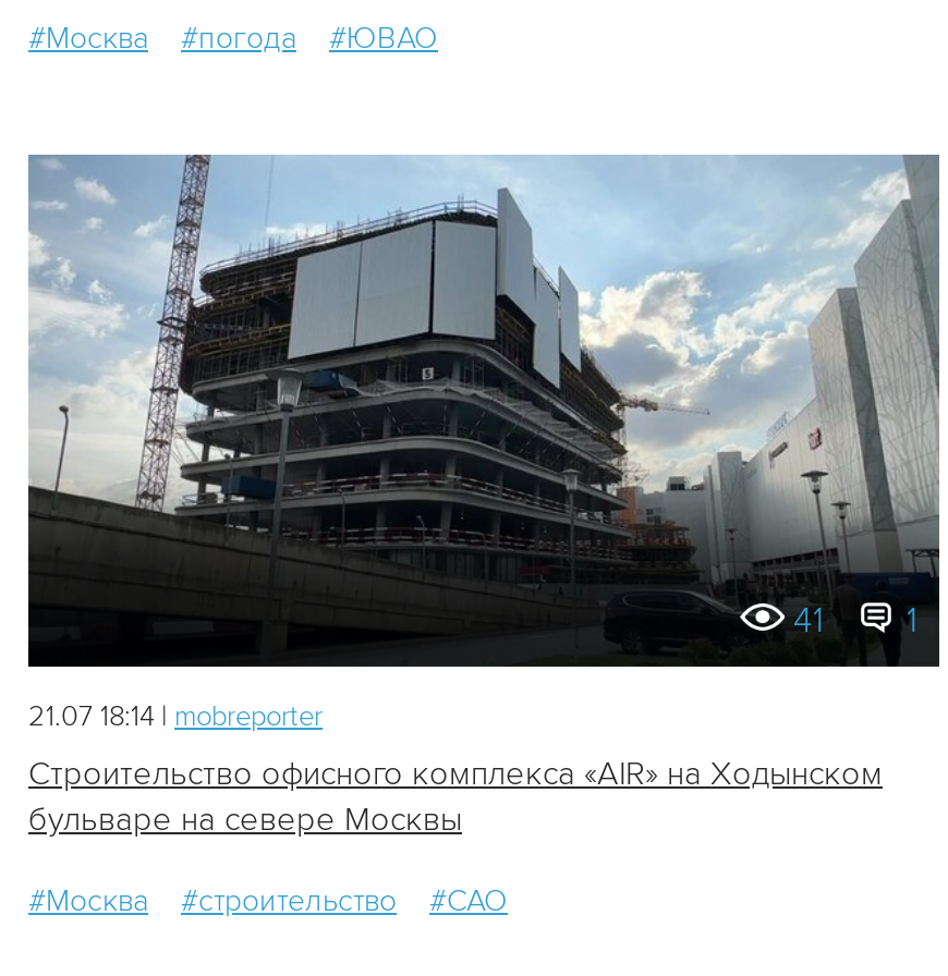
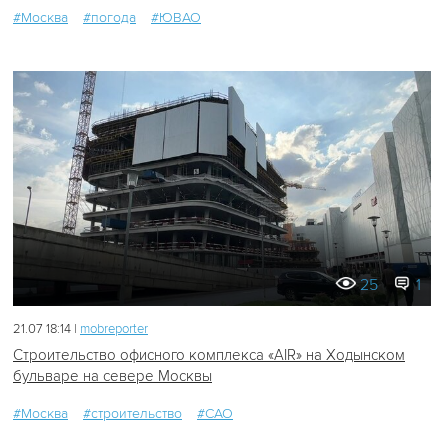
- 41
+ 25
